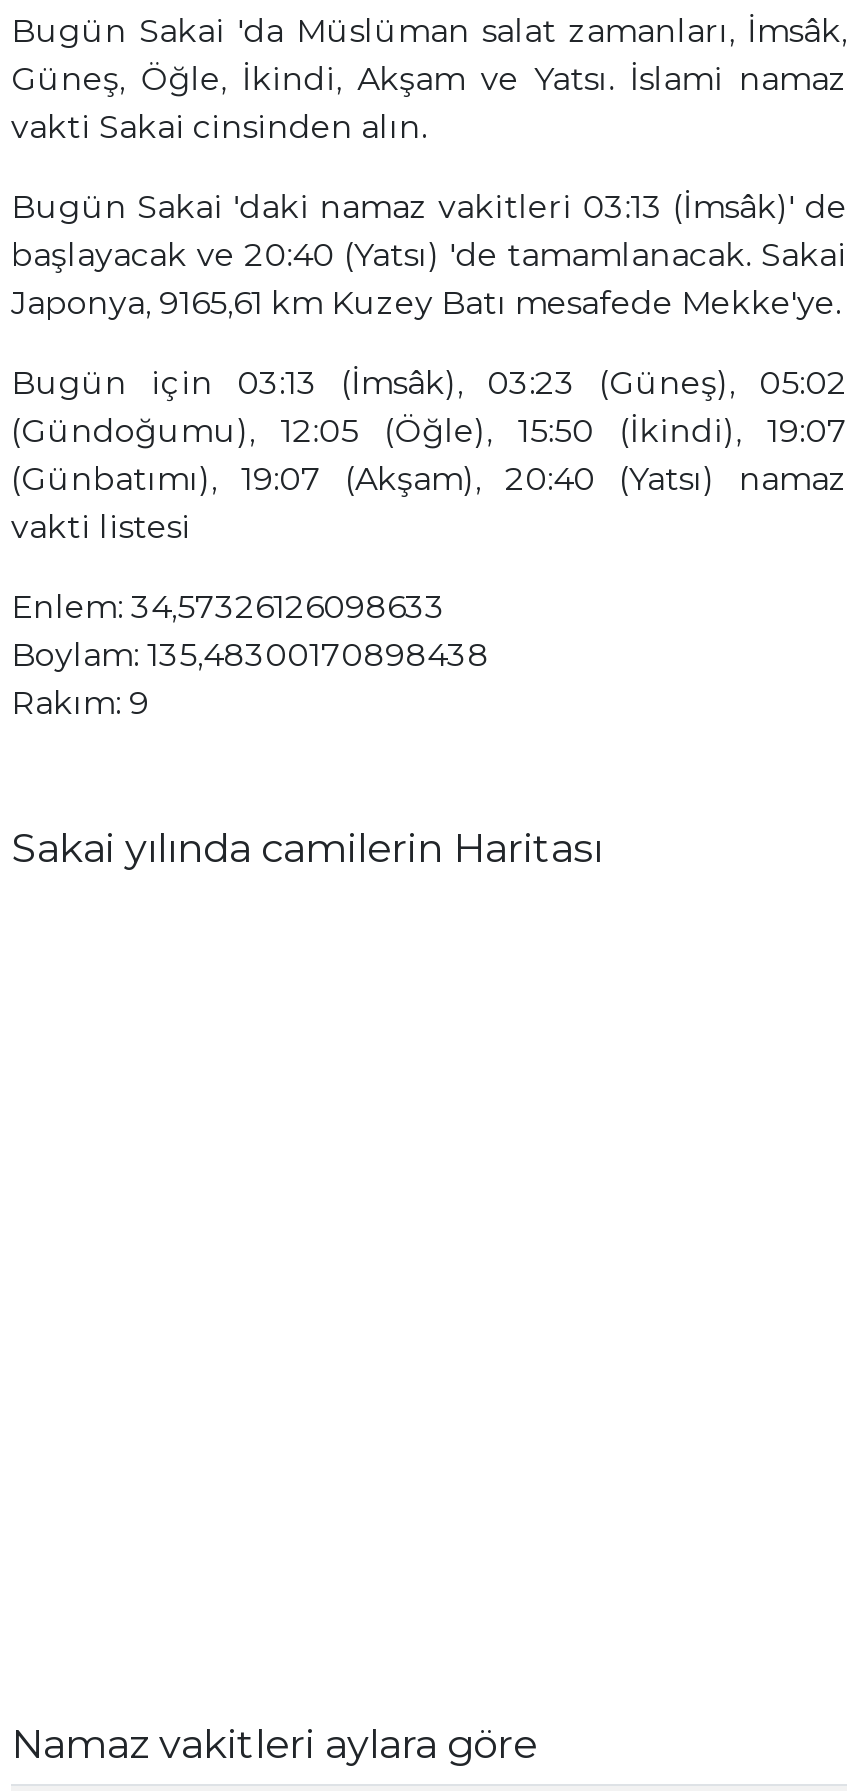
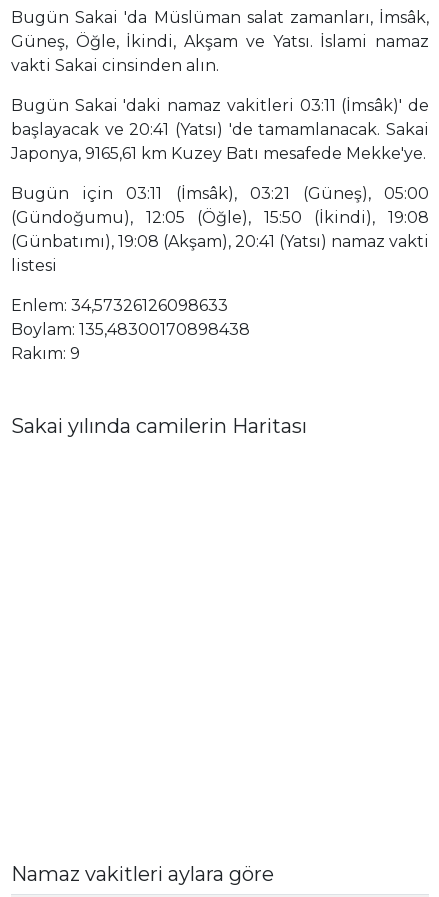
- Bugün Sakai 'daki namaz vakitleri 03:13 (İmsâk)' de
+ Bugün Sakai 'daki namaz vakitleri 03:11 (İmsâk)' de

- başlayacak ve 20:40 (Yatsı) 'de tamamlanacak. Sakai
+ başlayacak ve 20:41 (Yatsı) 'de tamamlanacak. Sakai

- Bugün için 03:13 (İmsâk), 03:23 (Güneş), 05:02
- (Gündoğumu), 12:05 (Öğle), 15:50 (İkindi), 19:07
- (Günbatımı), 19:07 (Akşam), 20:40 (Yatsı) namaz
- vakti listesi
+ Bugün için 03:11 (İmsâk), 03:21 (Güneş), 05:00
+ (Gündoğumu), 12:05 (Öğle), 15:50 (İkindi), 19:08
+ (Günbatımı), 19:08 (Akşam), 20:41 (Yatsı) namaz vakti
+ listesi
